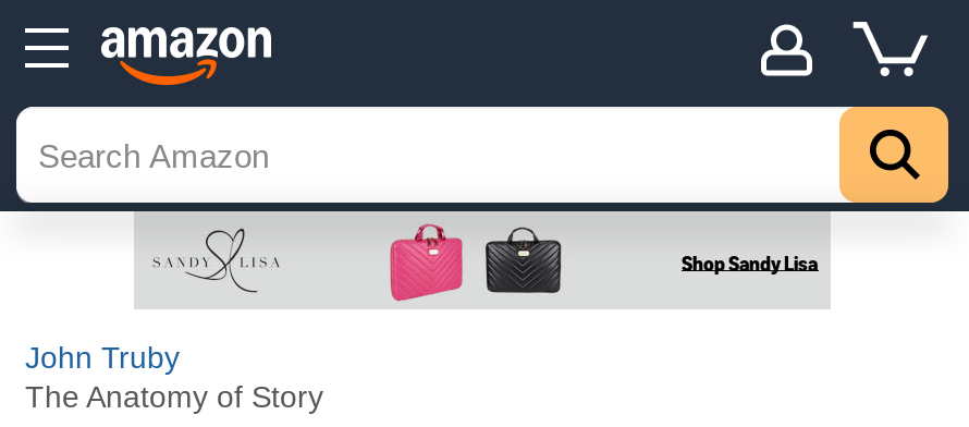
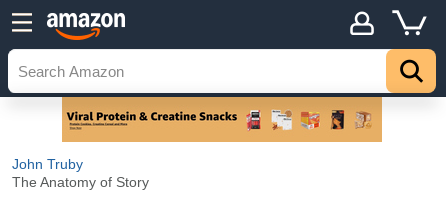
- [image]
+ [image]
